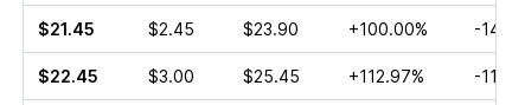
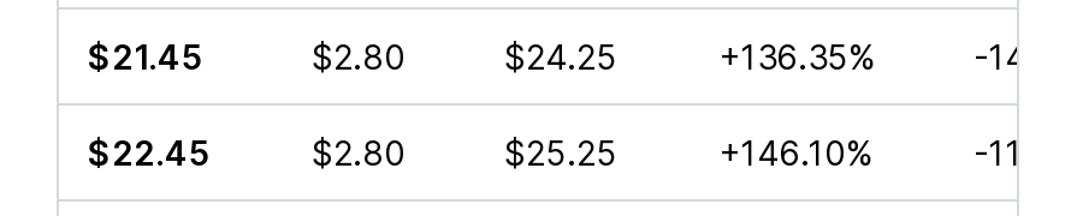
- $2.45
+ $2.80

- $23.90
+ $24.25

- +100.00%
+ +136.35%

- $3.00
+ $2.80

- $25.45
+ $25.25

- +112.97%
+ +146.10%
